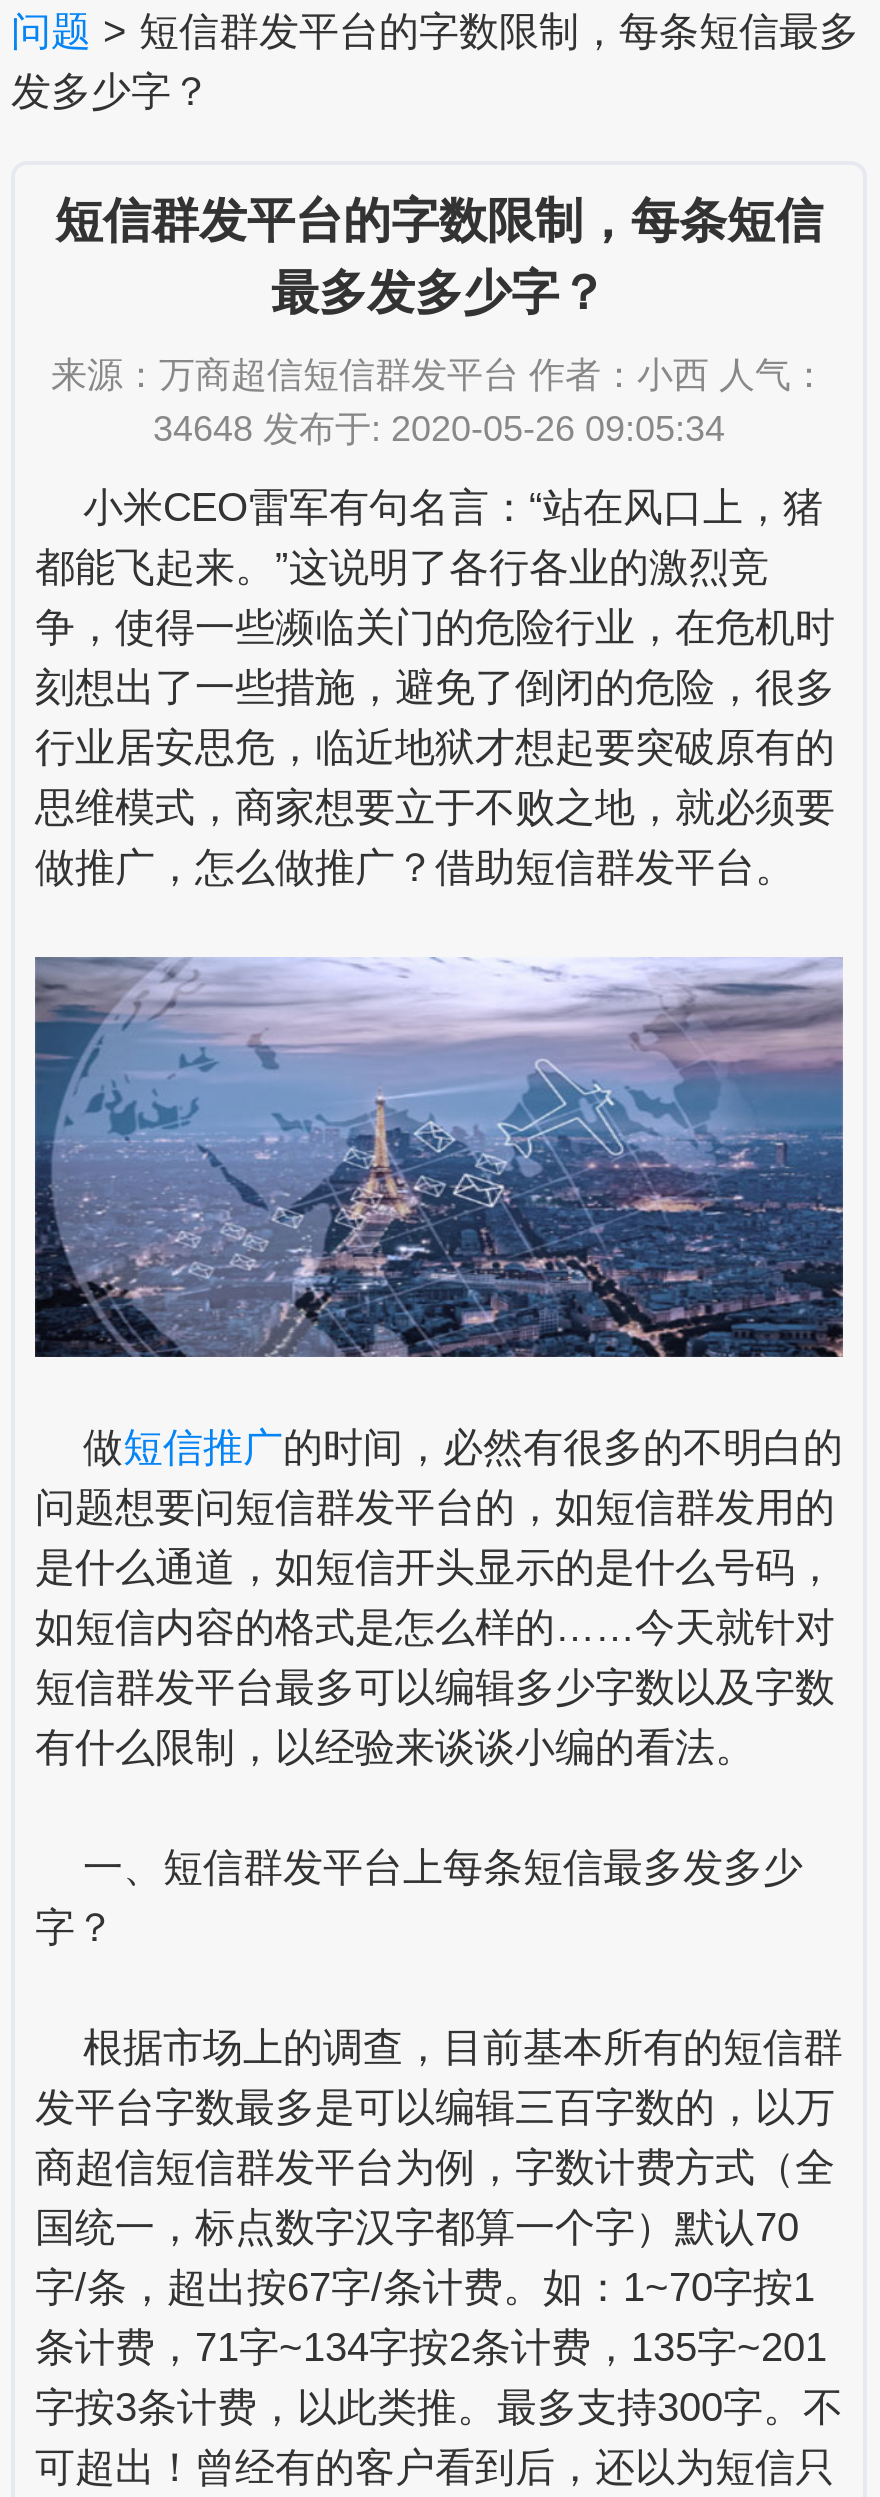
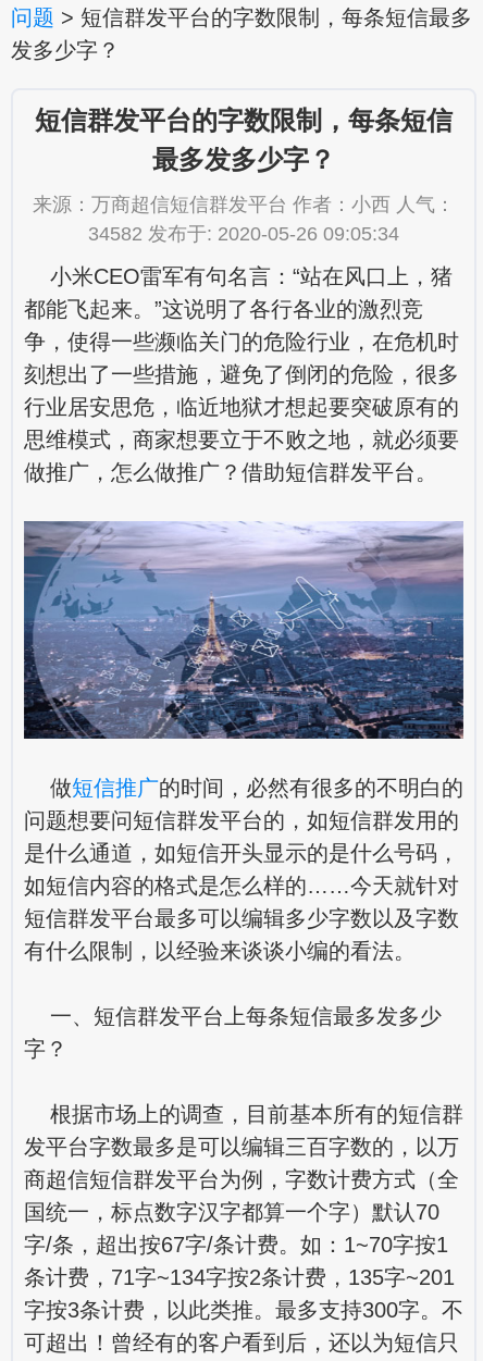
- 34648 发布于: 2020-05-26 09:05:34
+ 34582 发布于: 2020-05-26 09:05:34
